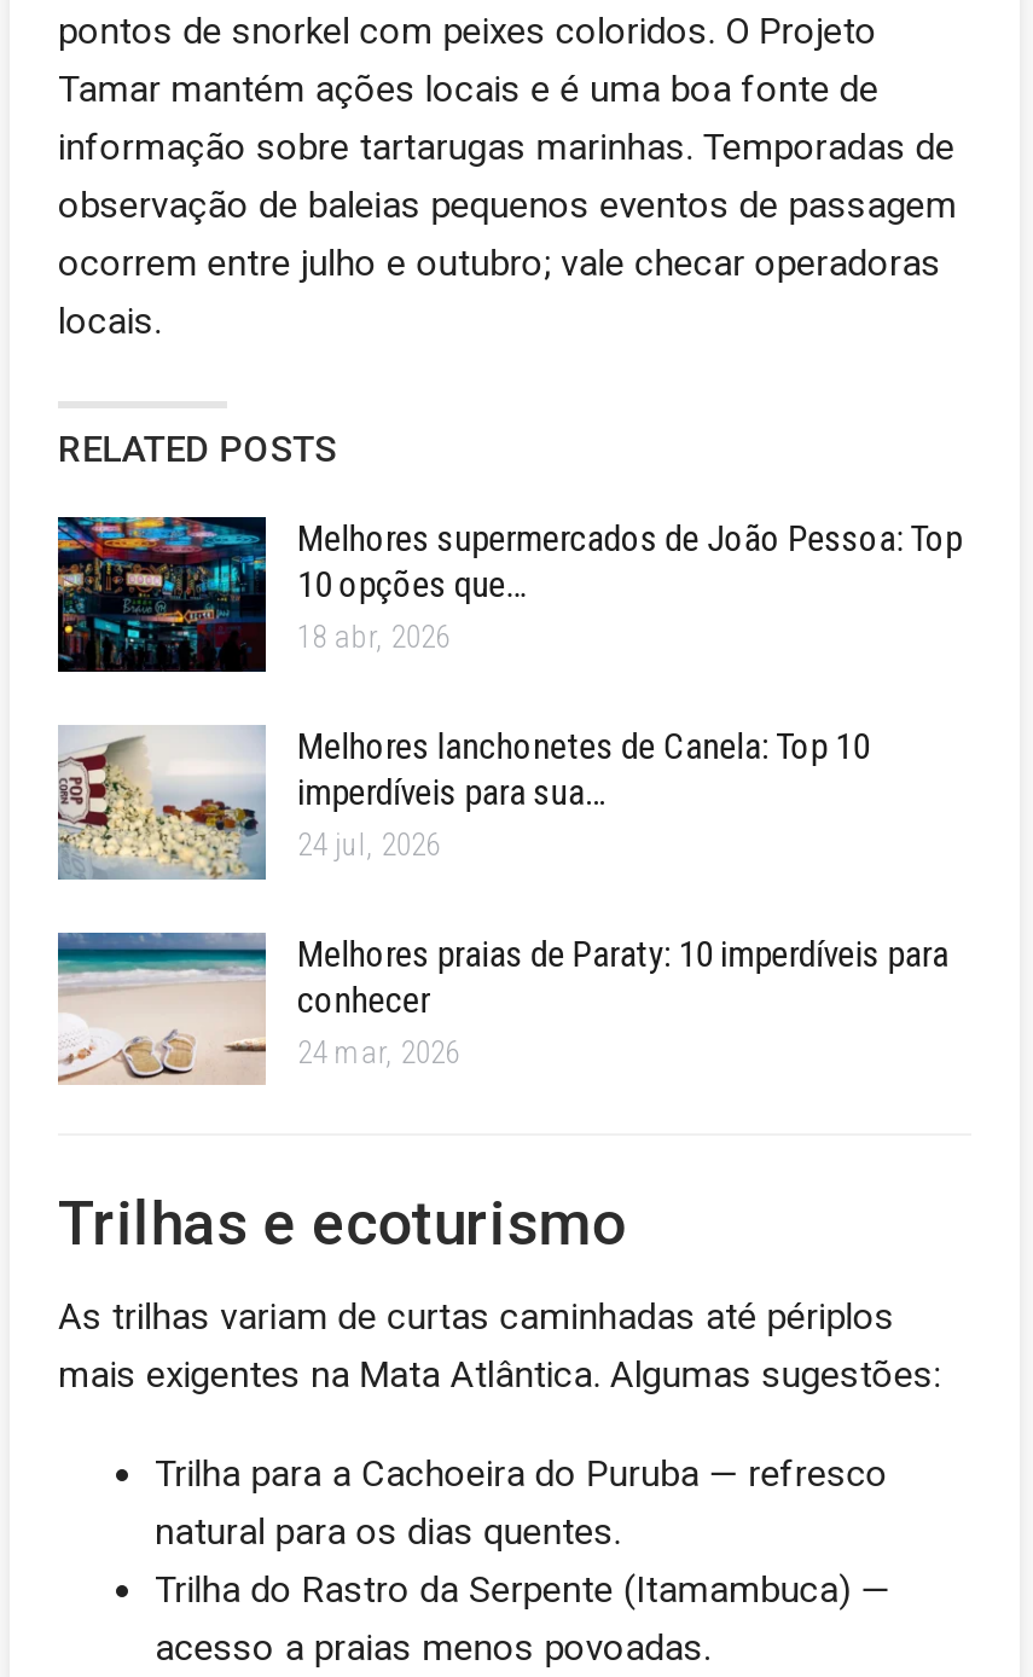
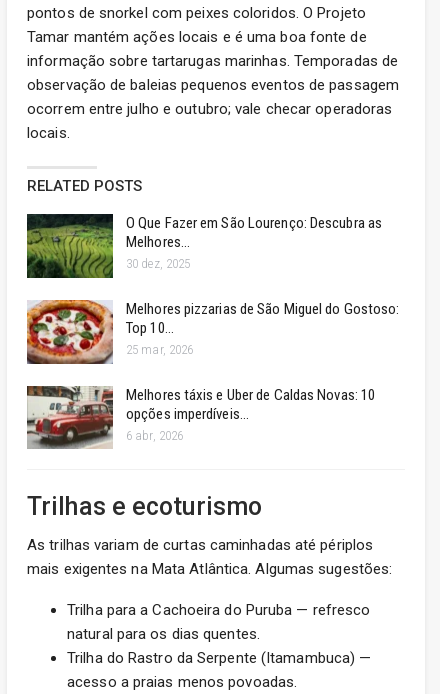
- [image]
- Melhores supermercados de João Pessoa: Top
- 10 opções que…
- 18 abr, 2026
+ [image]
+ O Que Fazer em São Lourenço: Descubra as
+ Melhores…
+ 30 dez, 2025

- [image]
- Melhores lanchonetes de Canela: Top 10
- imperdíveis para sua…
- 24 jul, 2026
+ [image]
+ Melhores pizzarias de São Miguel do Gostoso:
+ Top 10…
+ 25 mar, 2026

- [image]
- Melhores praias de Paraty: 10 imperdíveis para
- conhecer
- 24 mar, 2026
+ [image]
+ Melhores táxis e Uber de Caldas Novas: 10
+ opções imperdíveis…
+ 6 abr, 2026
